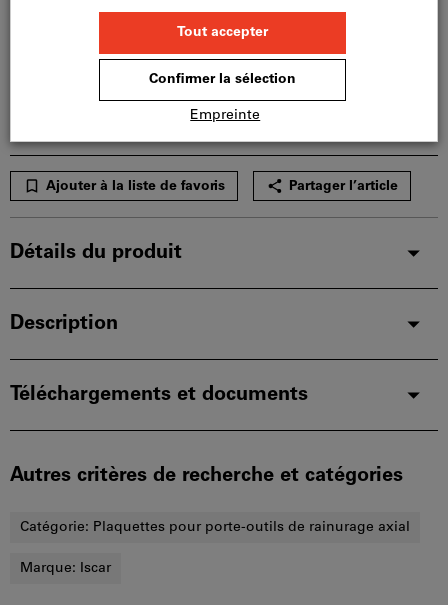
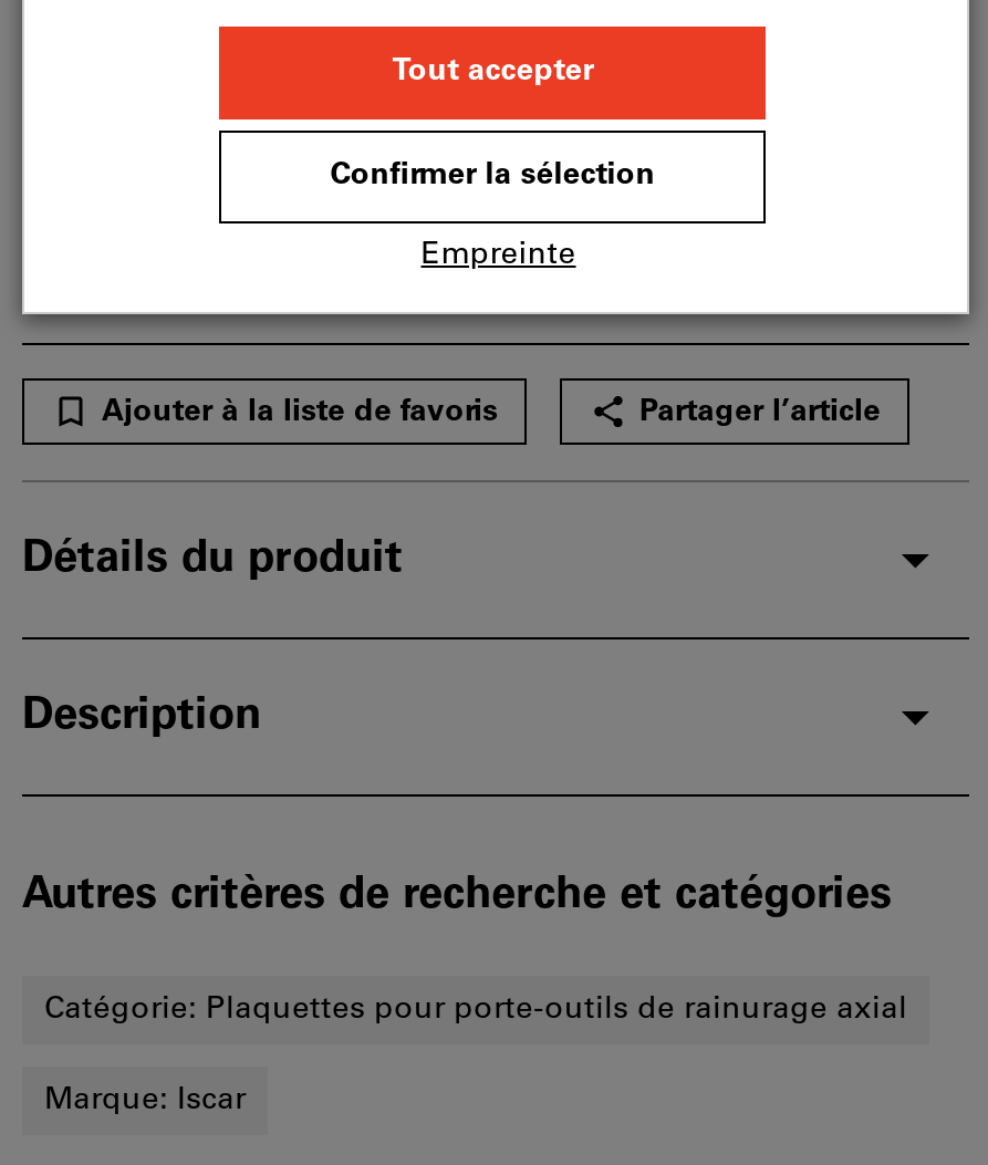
- Téléchargements et documents
